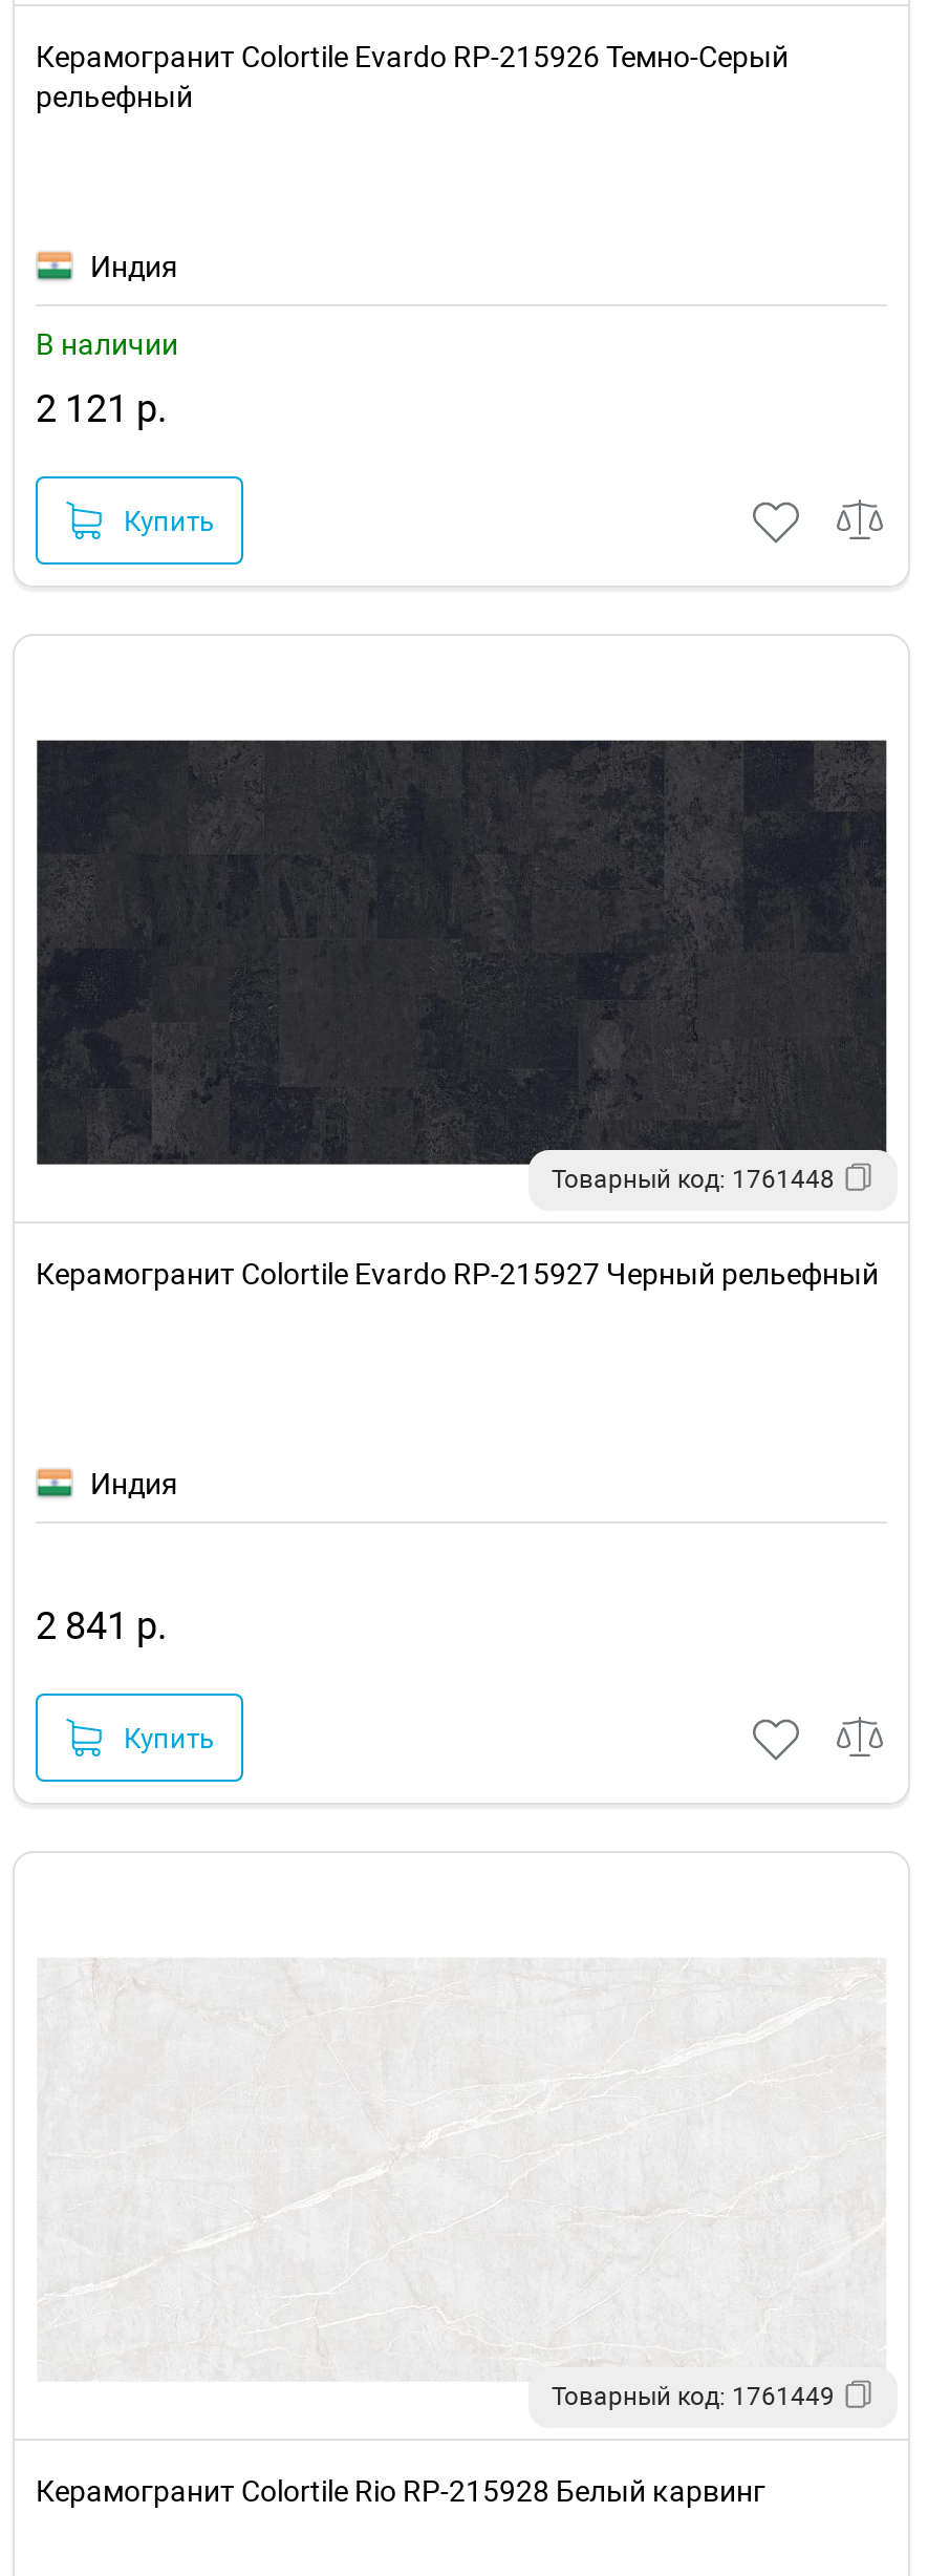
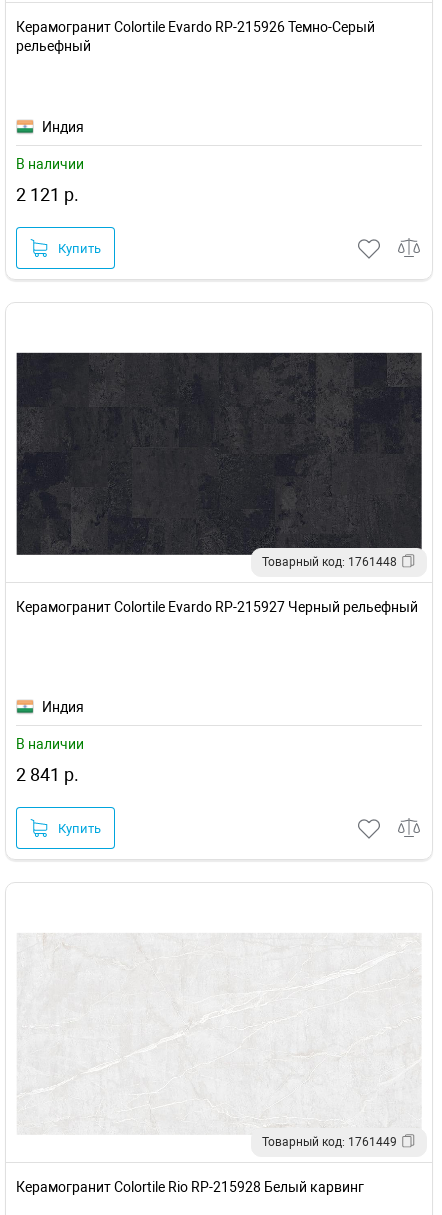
+ В наличии
